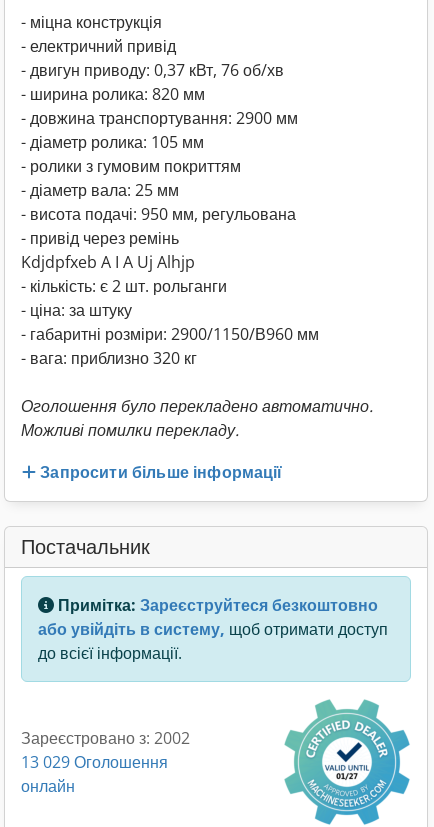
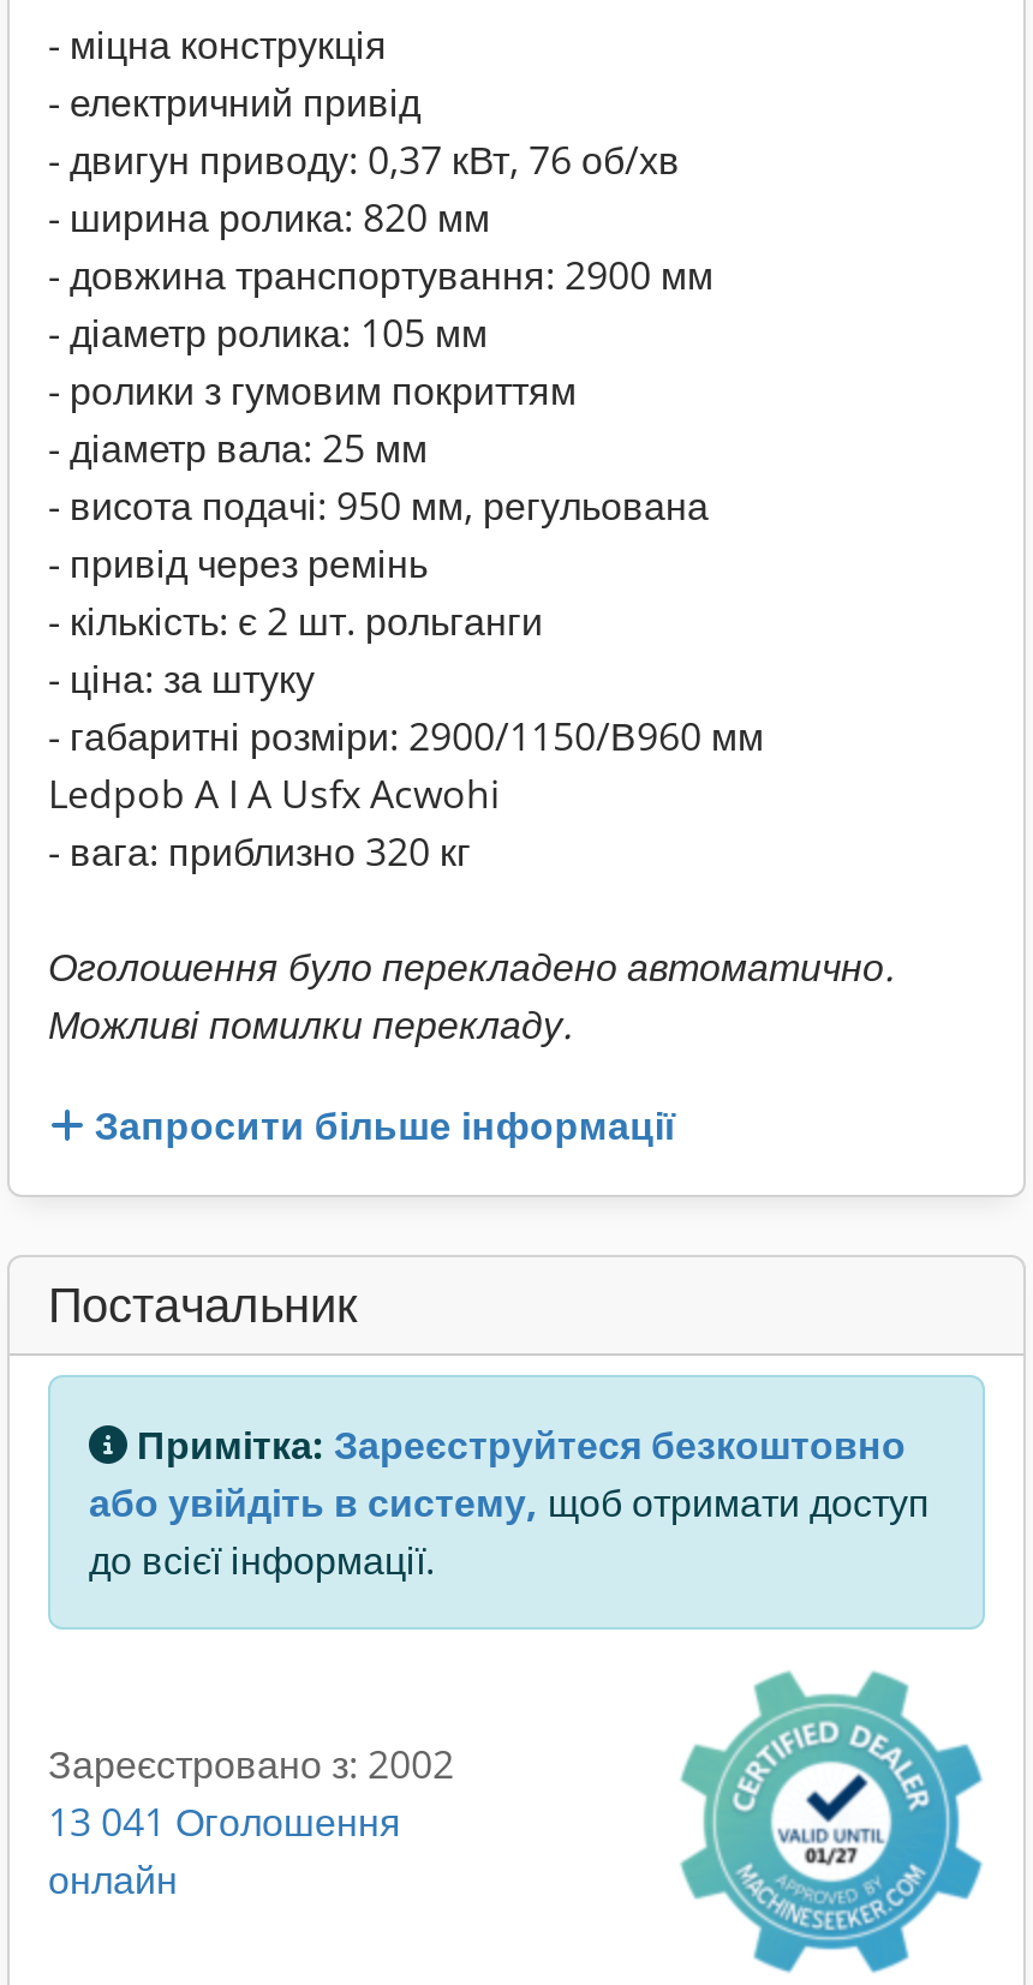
- Kdjdpfxeb A I A Uj Alhjp

moved up: - кількість: є 2 шт. рольганги | - ціна: за штуку | - габаритні розміри: 2900/1150/В960 мм

+ Ledpob A I A Usfx Acwohi

- 13 029 Оголошення
+ 13 041 Оголошення
